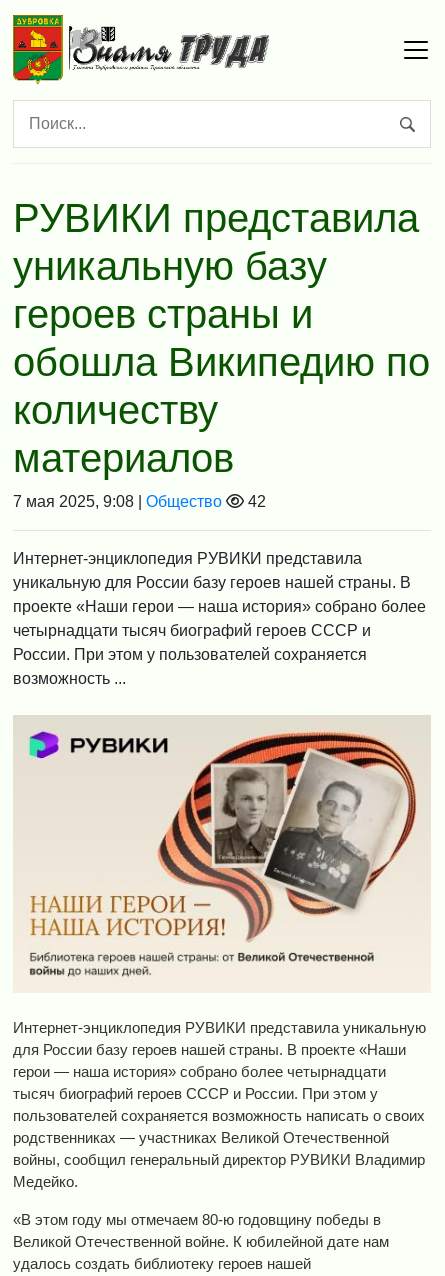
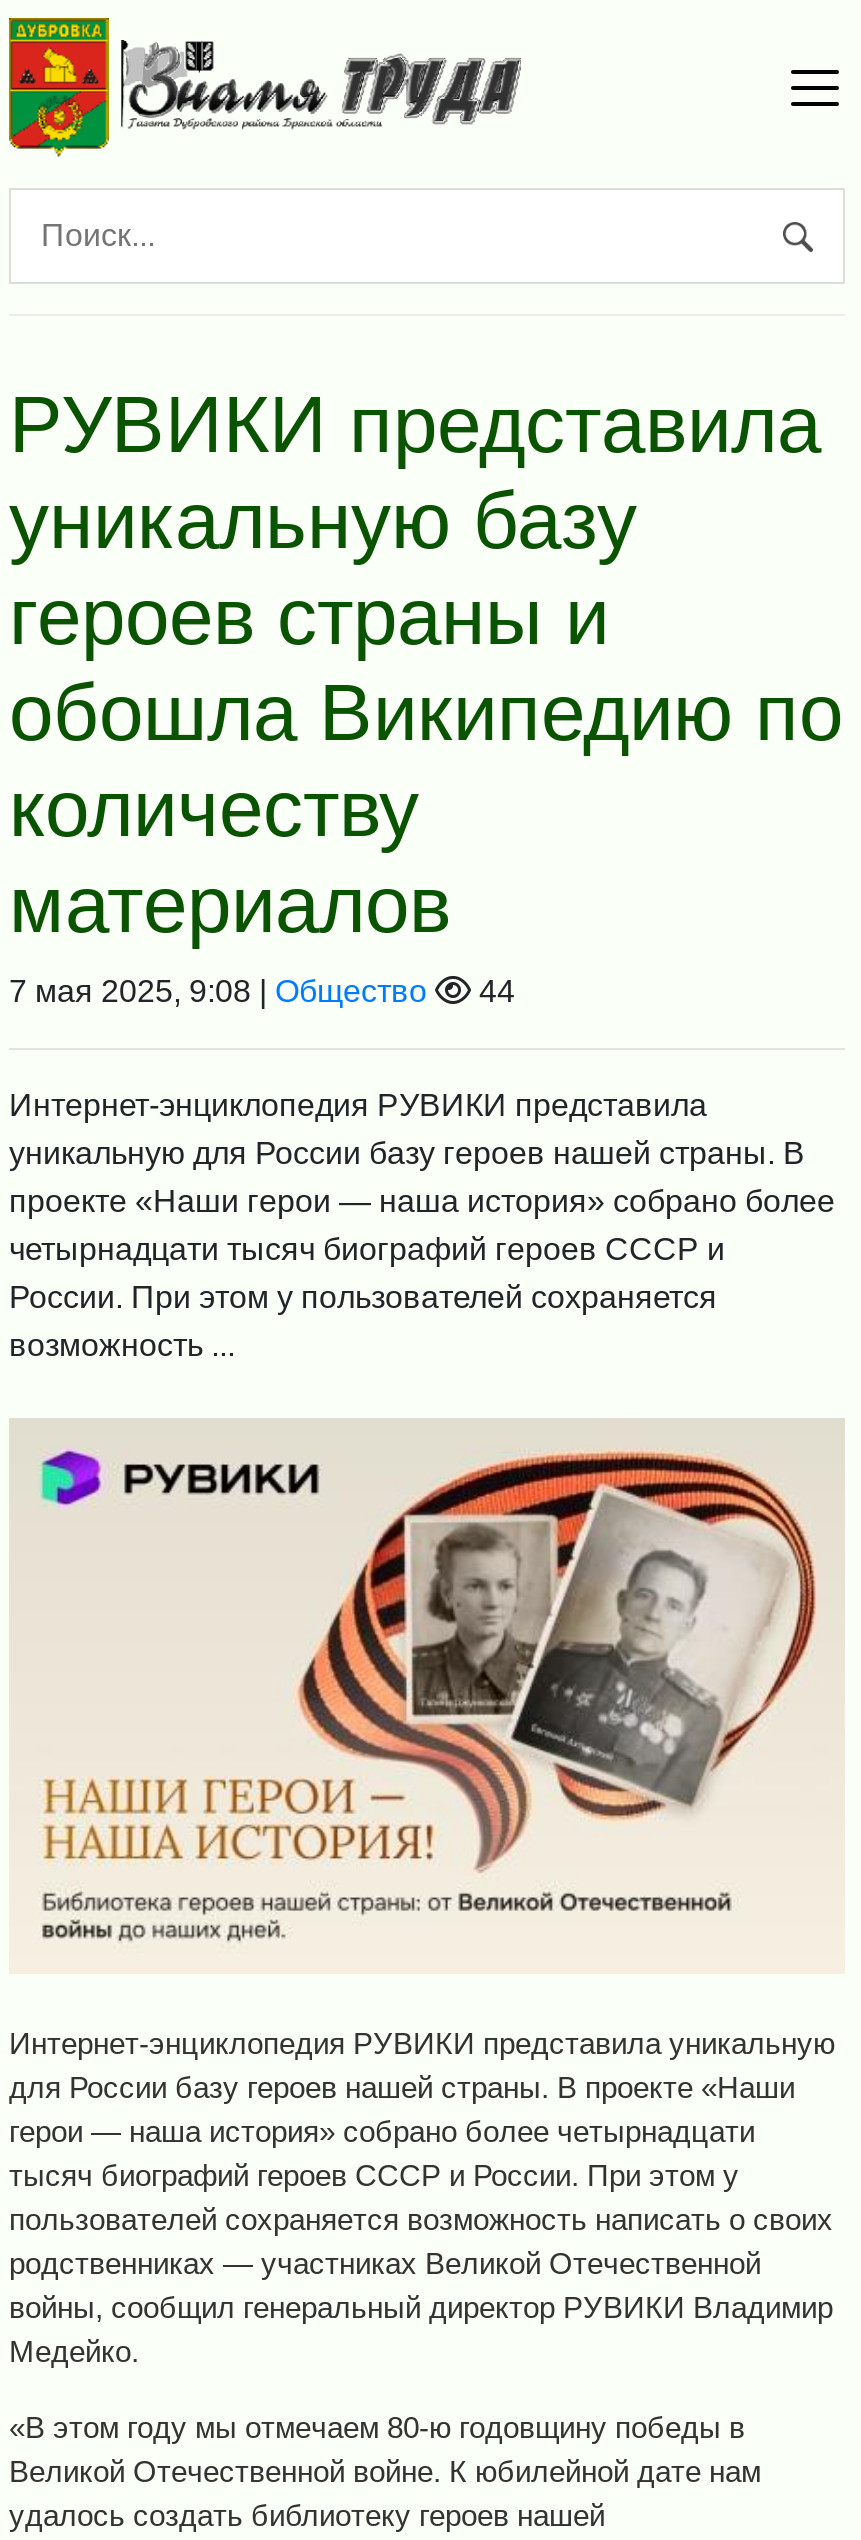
- 42
+ 44
